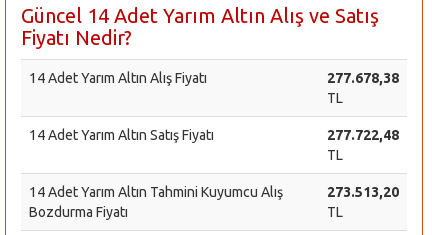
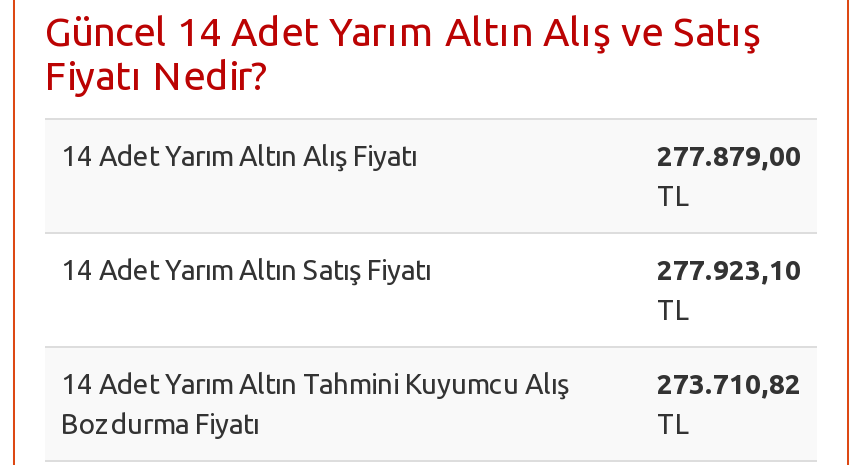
- 277.678,38
+ 277.879,00

- 277.722,48
+ 277.923,10

- 273.513,20
+ 273.710,82
